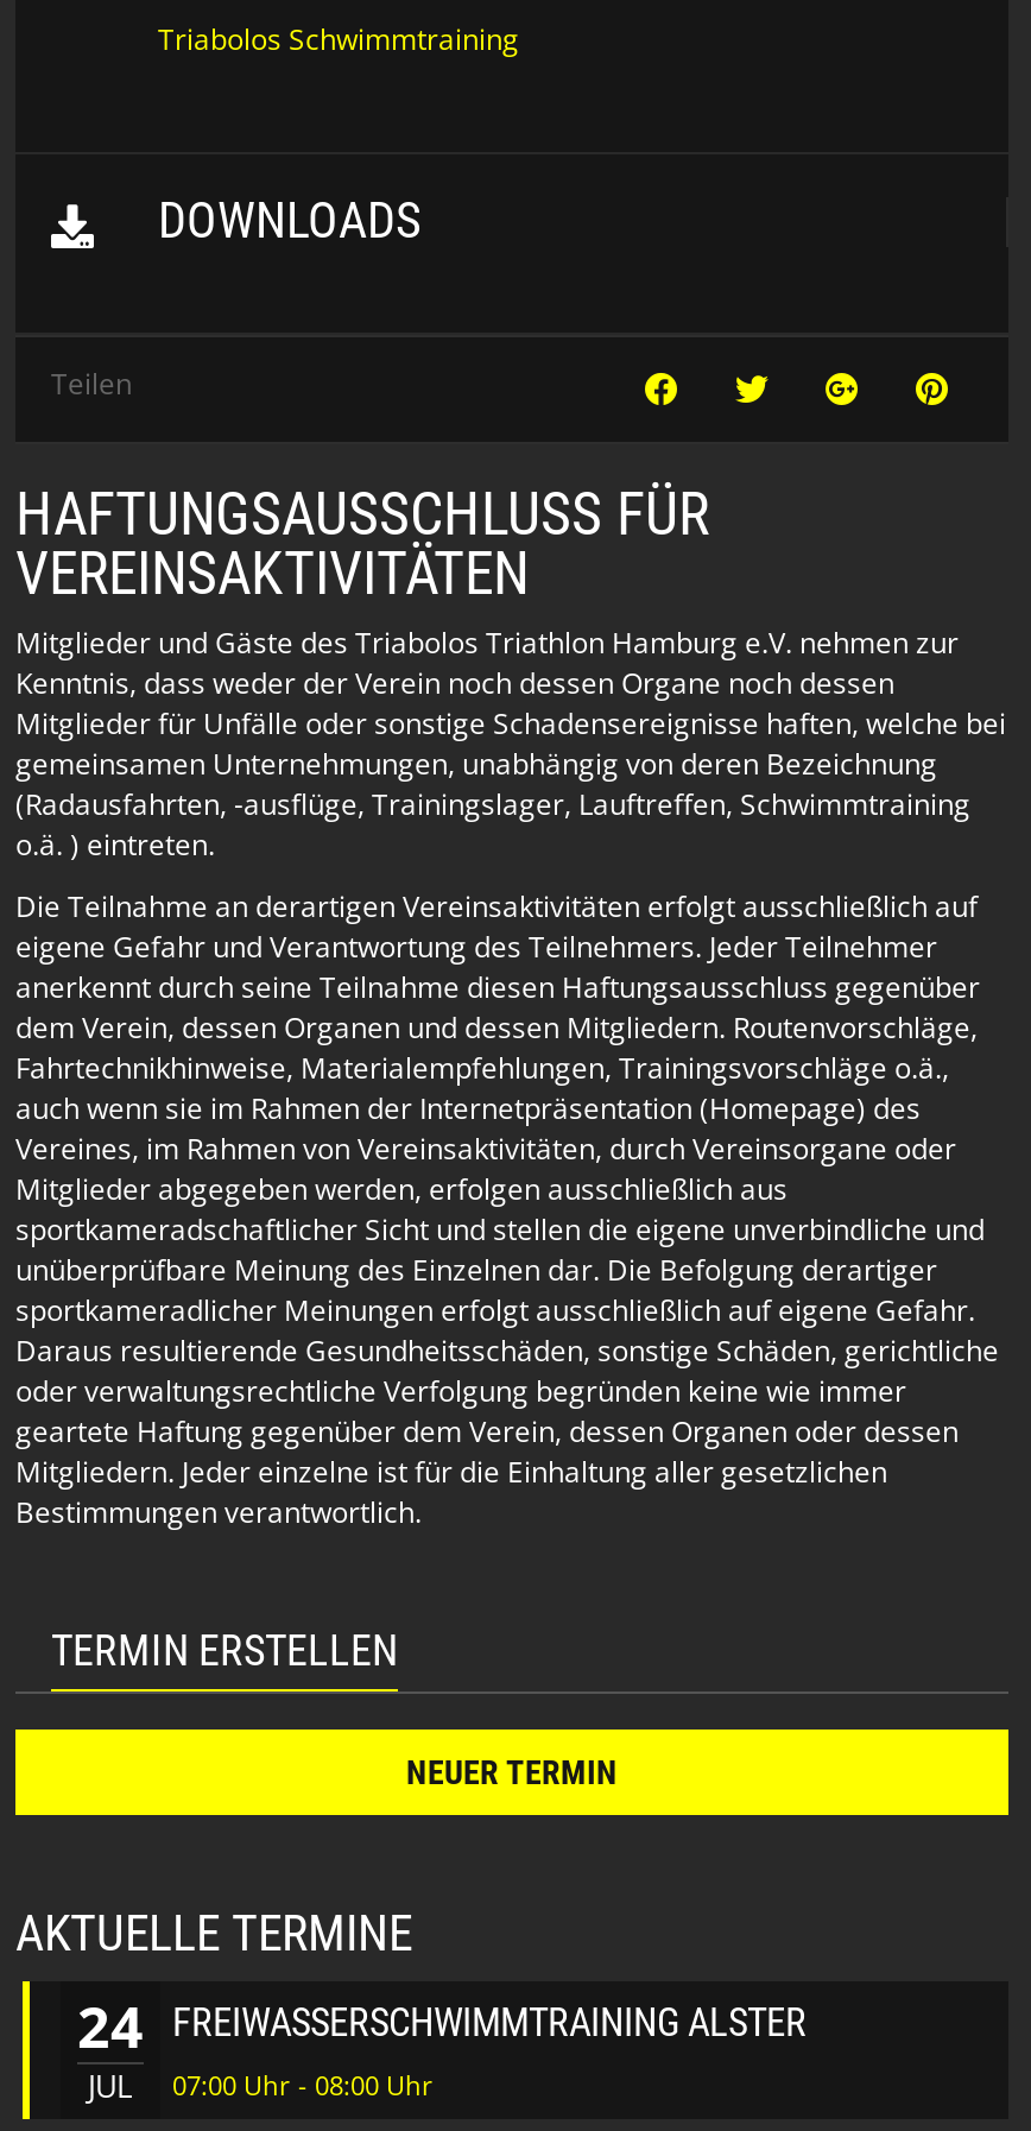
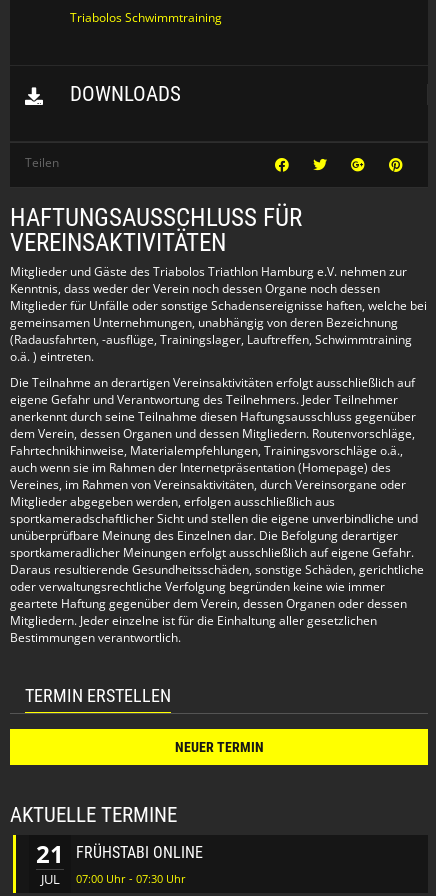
- 24
+ 21

- FREIWASSERSCHWIMMTRAINING ALSTER
+ FRÜHSTABI ONLINE

- JUL 07:00 Uhr - 08:00 Uhr
+ JUL 07:00 Uhr - 07:30 Uhr
